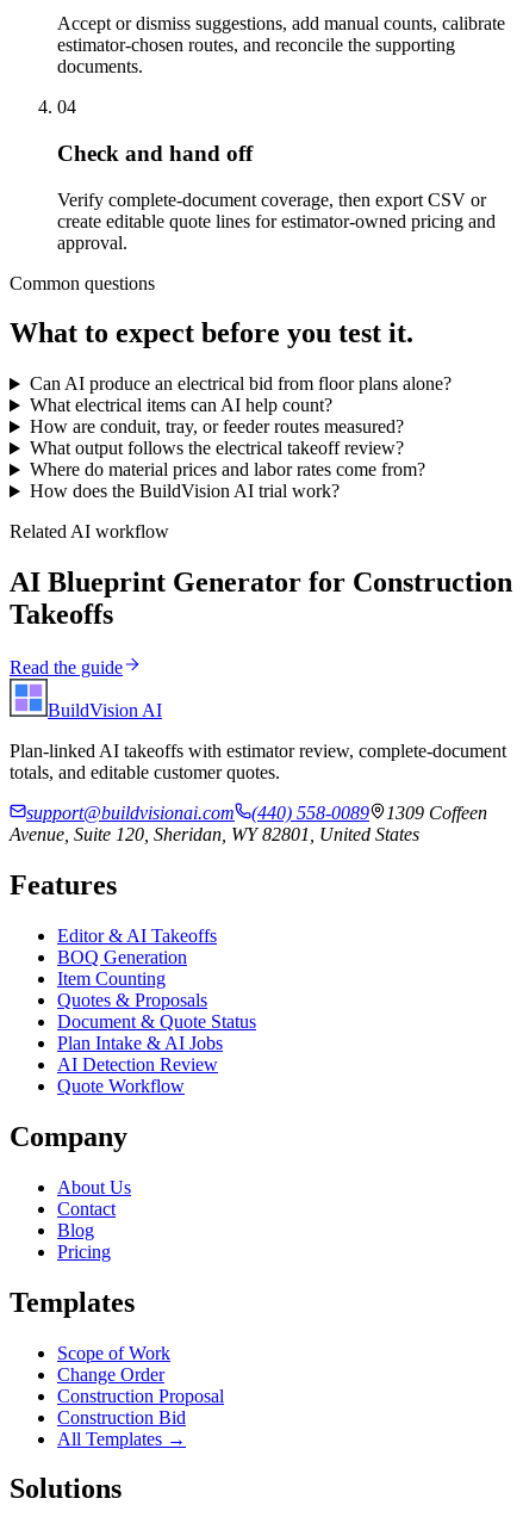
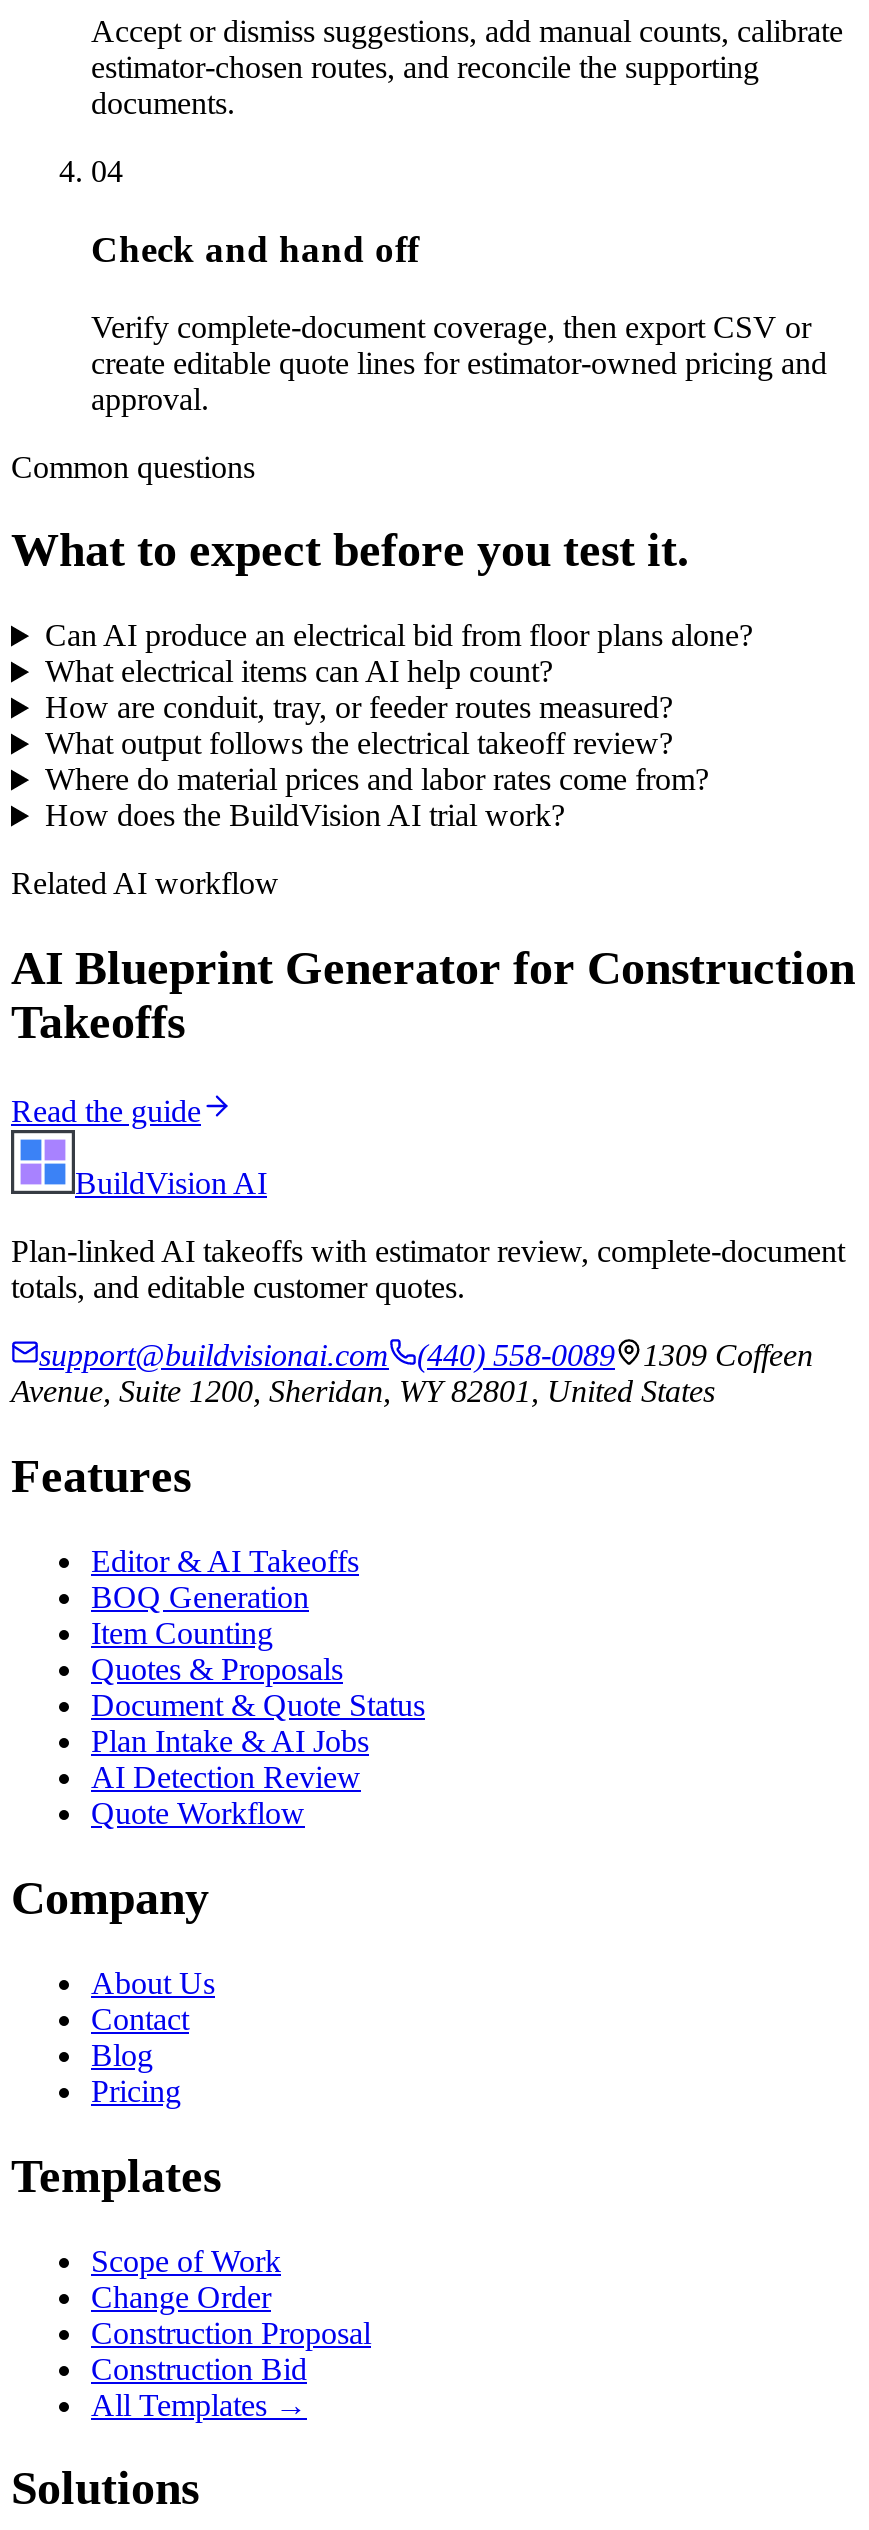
- Avenue, Suite 120, Sheridan, WY 82801, United States
+ Avenue, Suite 1200, Sheridan, WY 82801, United States
